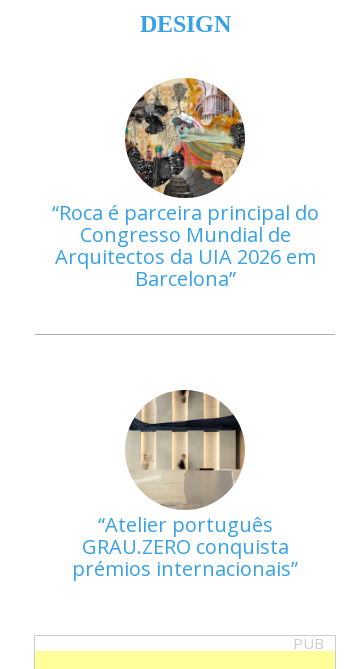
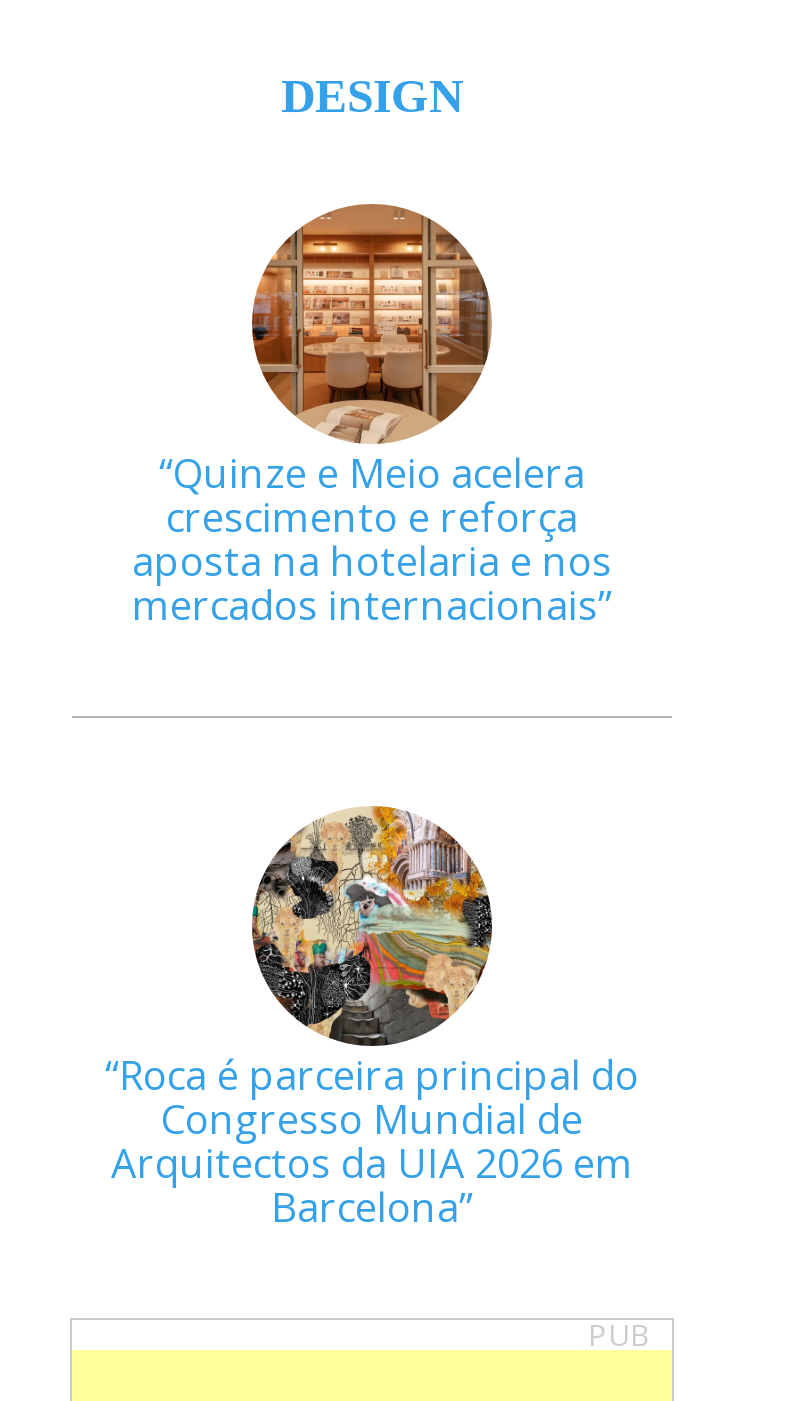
+ [image]
+ Quinze e Meio acelera
+ crescimento e reforça
+ aposta na hotelaria e nos
+ mercados internacionais

moved down: [image] | Roca é parceira principal do | Congresso Mundial de | Arquitectos da UIA 2026 em | Barcelona

- [image]
- Atelier português
- GRAU.ZERO conquista
- prémios internacionais
